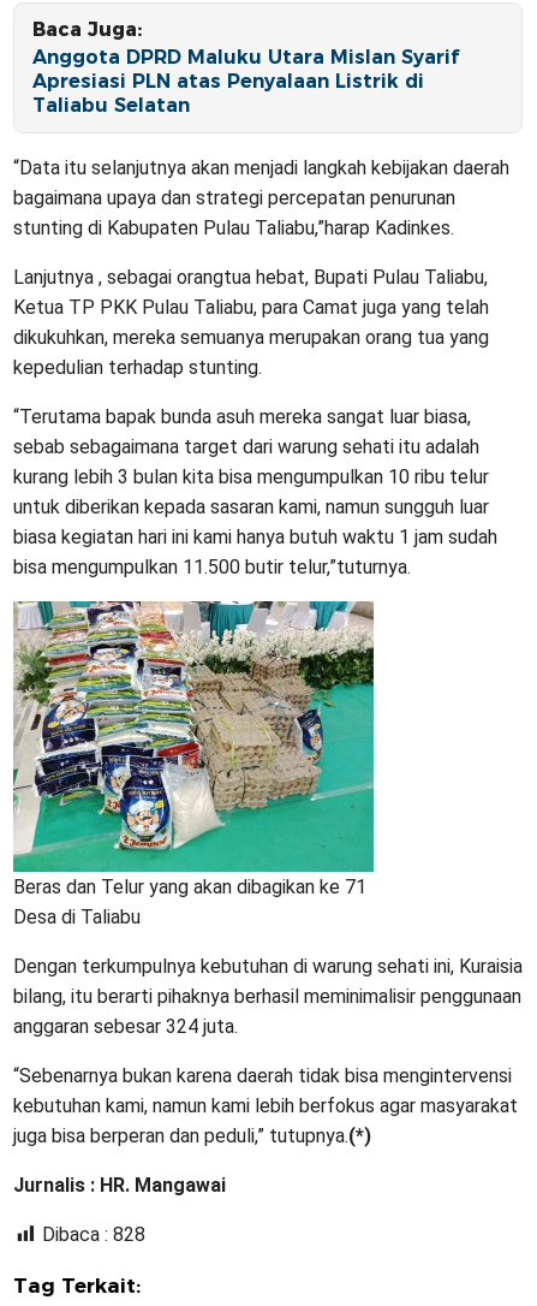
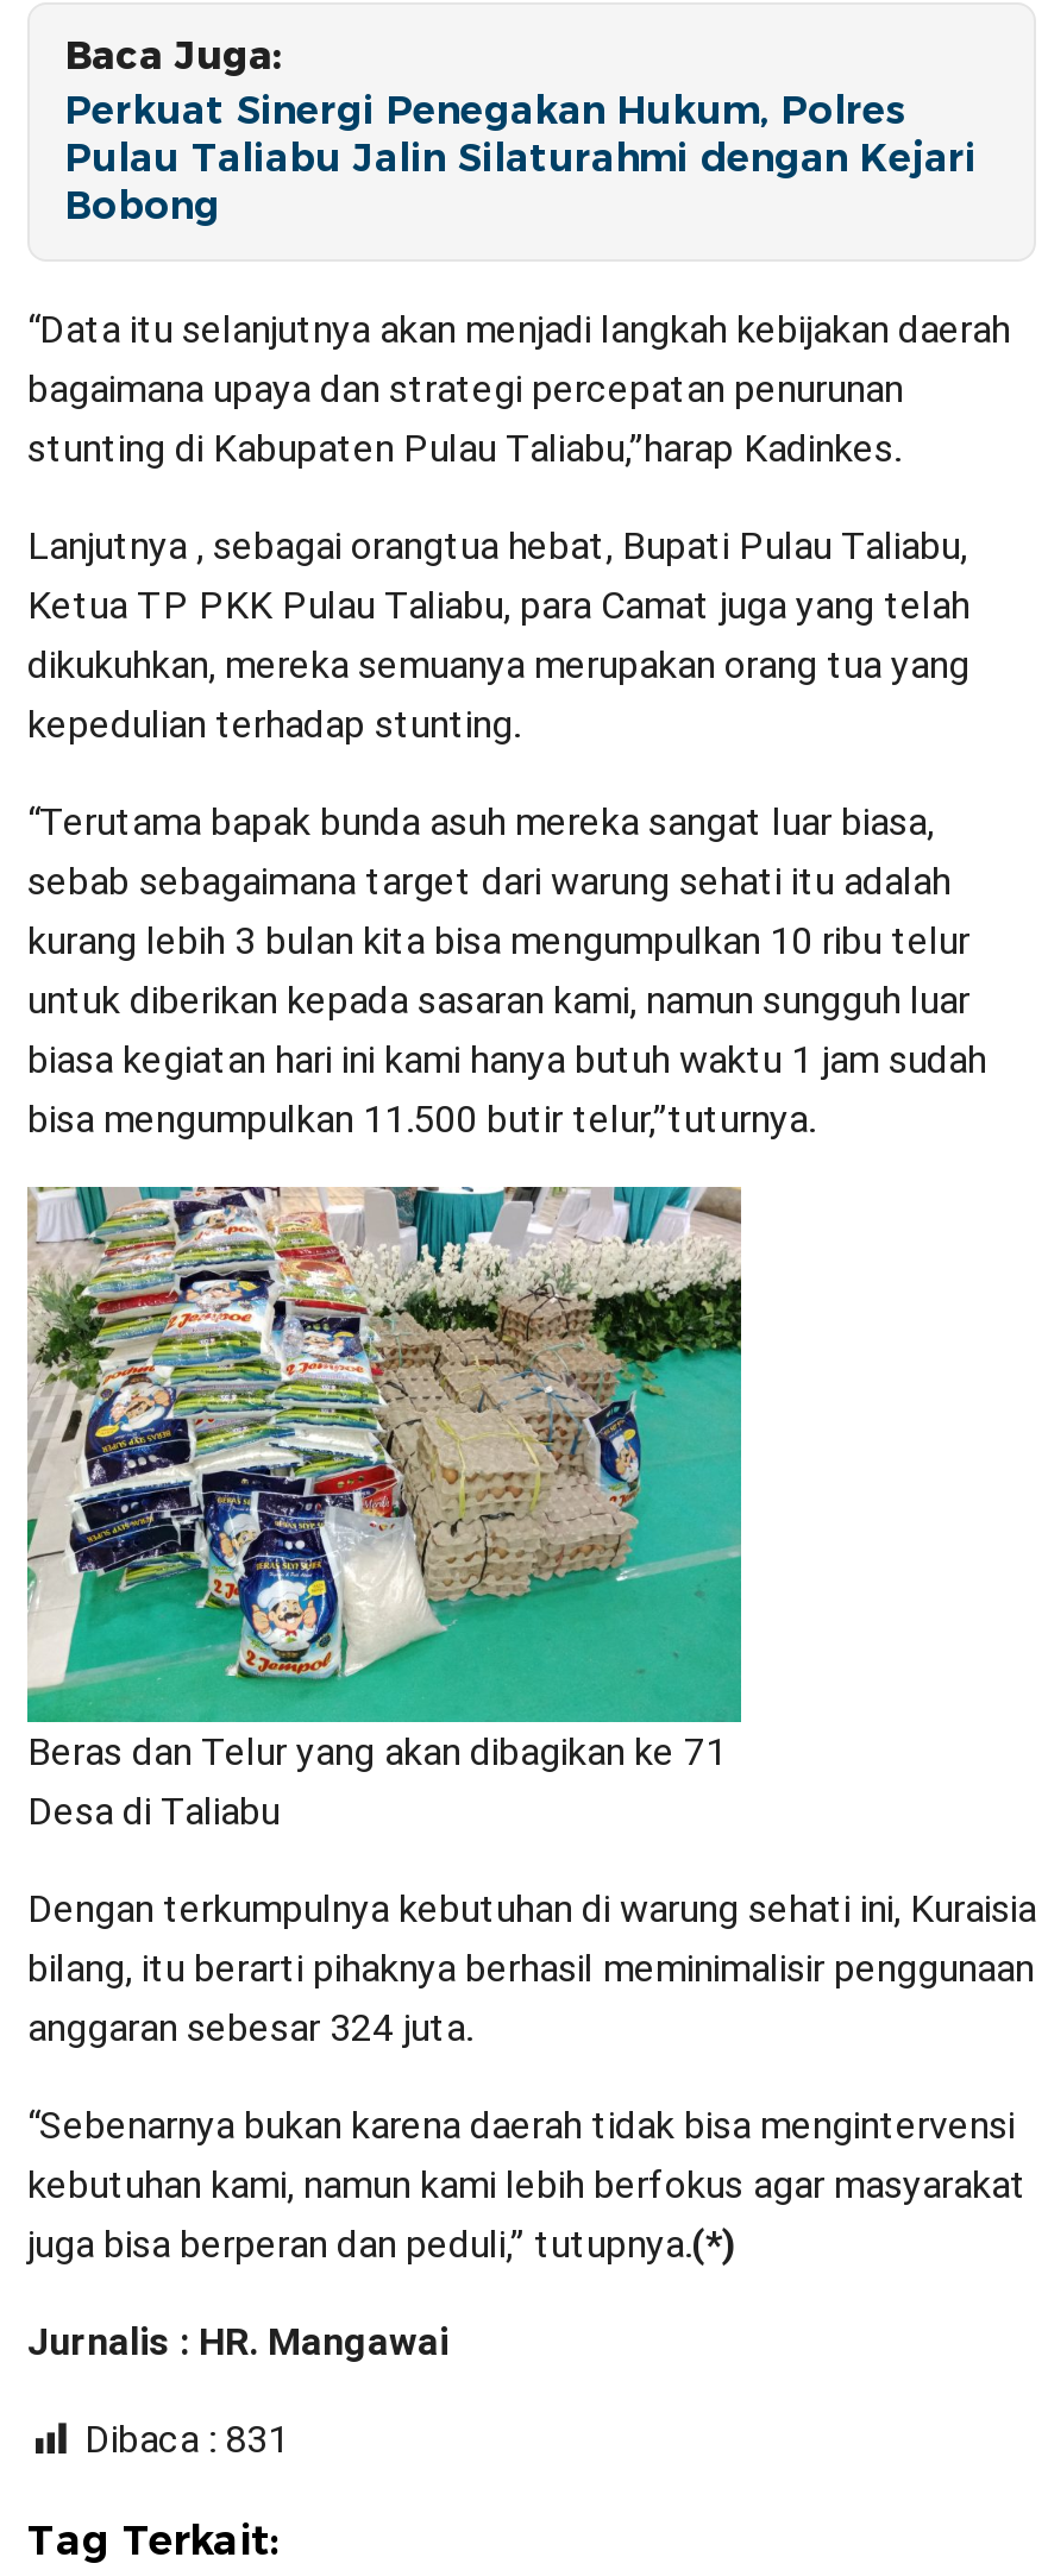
- Anggota DPRD Maluku Utara Mislan Syarif
- Apresiasi PLN atas Penyalaan Listrik di
- Taliabu Selatan
+ Perkuat Sinergi Penegakan Hukum, Polres
+ Pulau Taliabu Jalin Silaturahmi dengan Kejari
+ Bobong

- Dibaca : 828
+ Dibaca : 831
